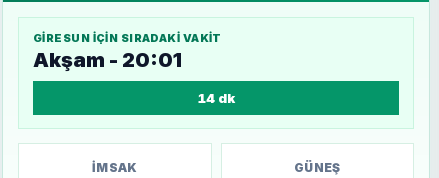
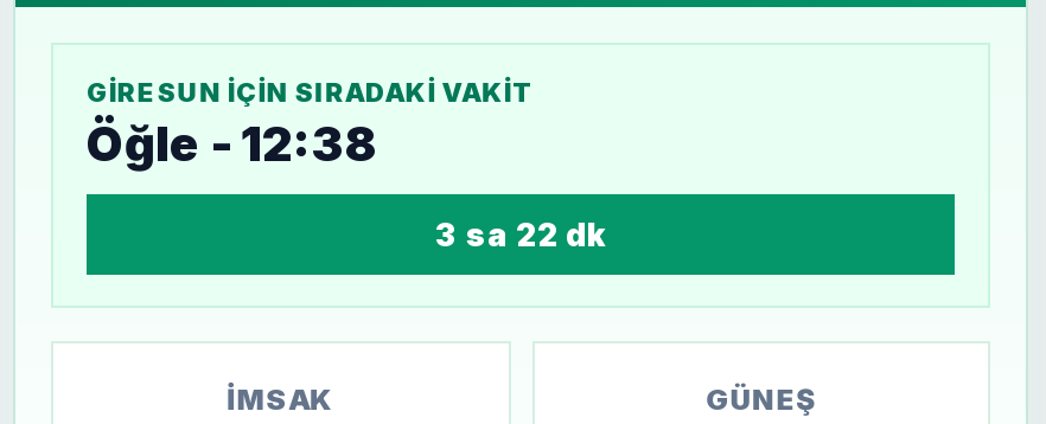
- Akşam - 20:01
+ Öğle - 12:38

- 14 dk
+ 3 sa 22 dk
